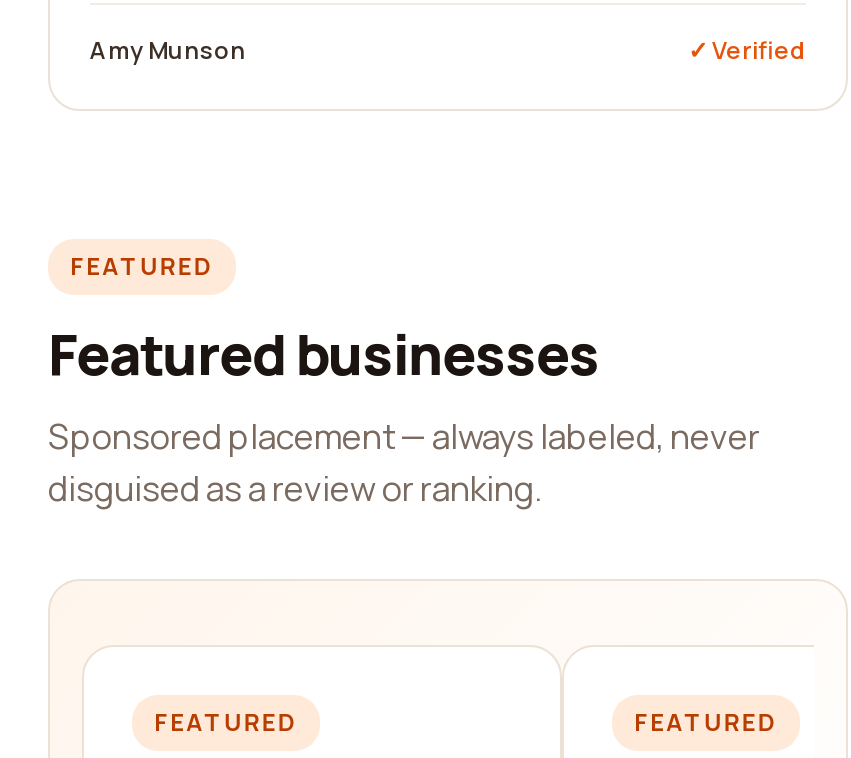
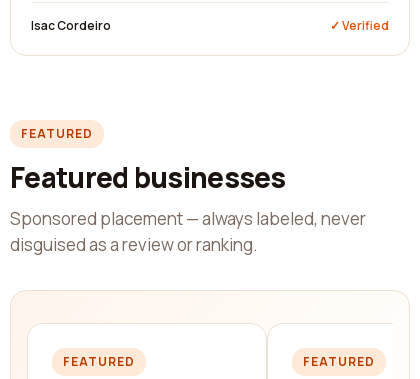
- Amy Munson
+ Isac Cordeiro
